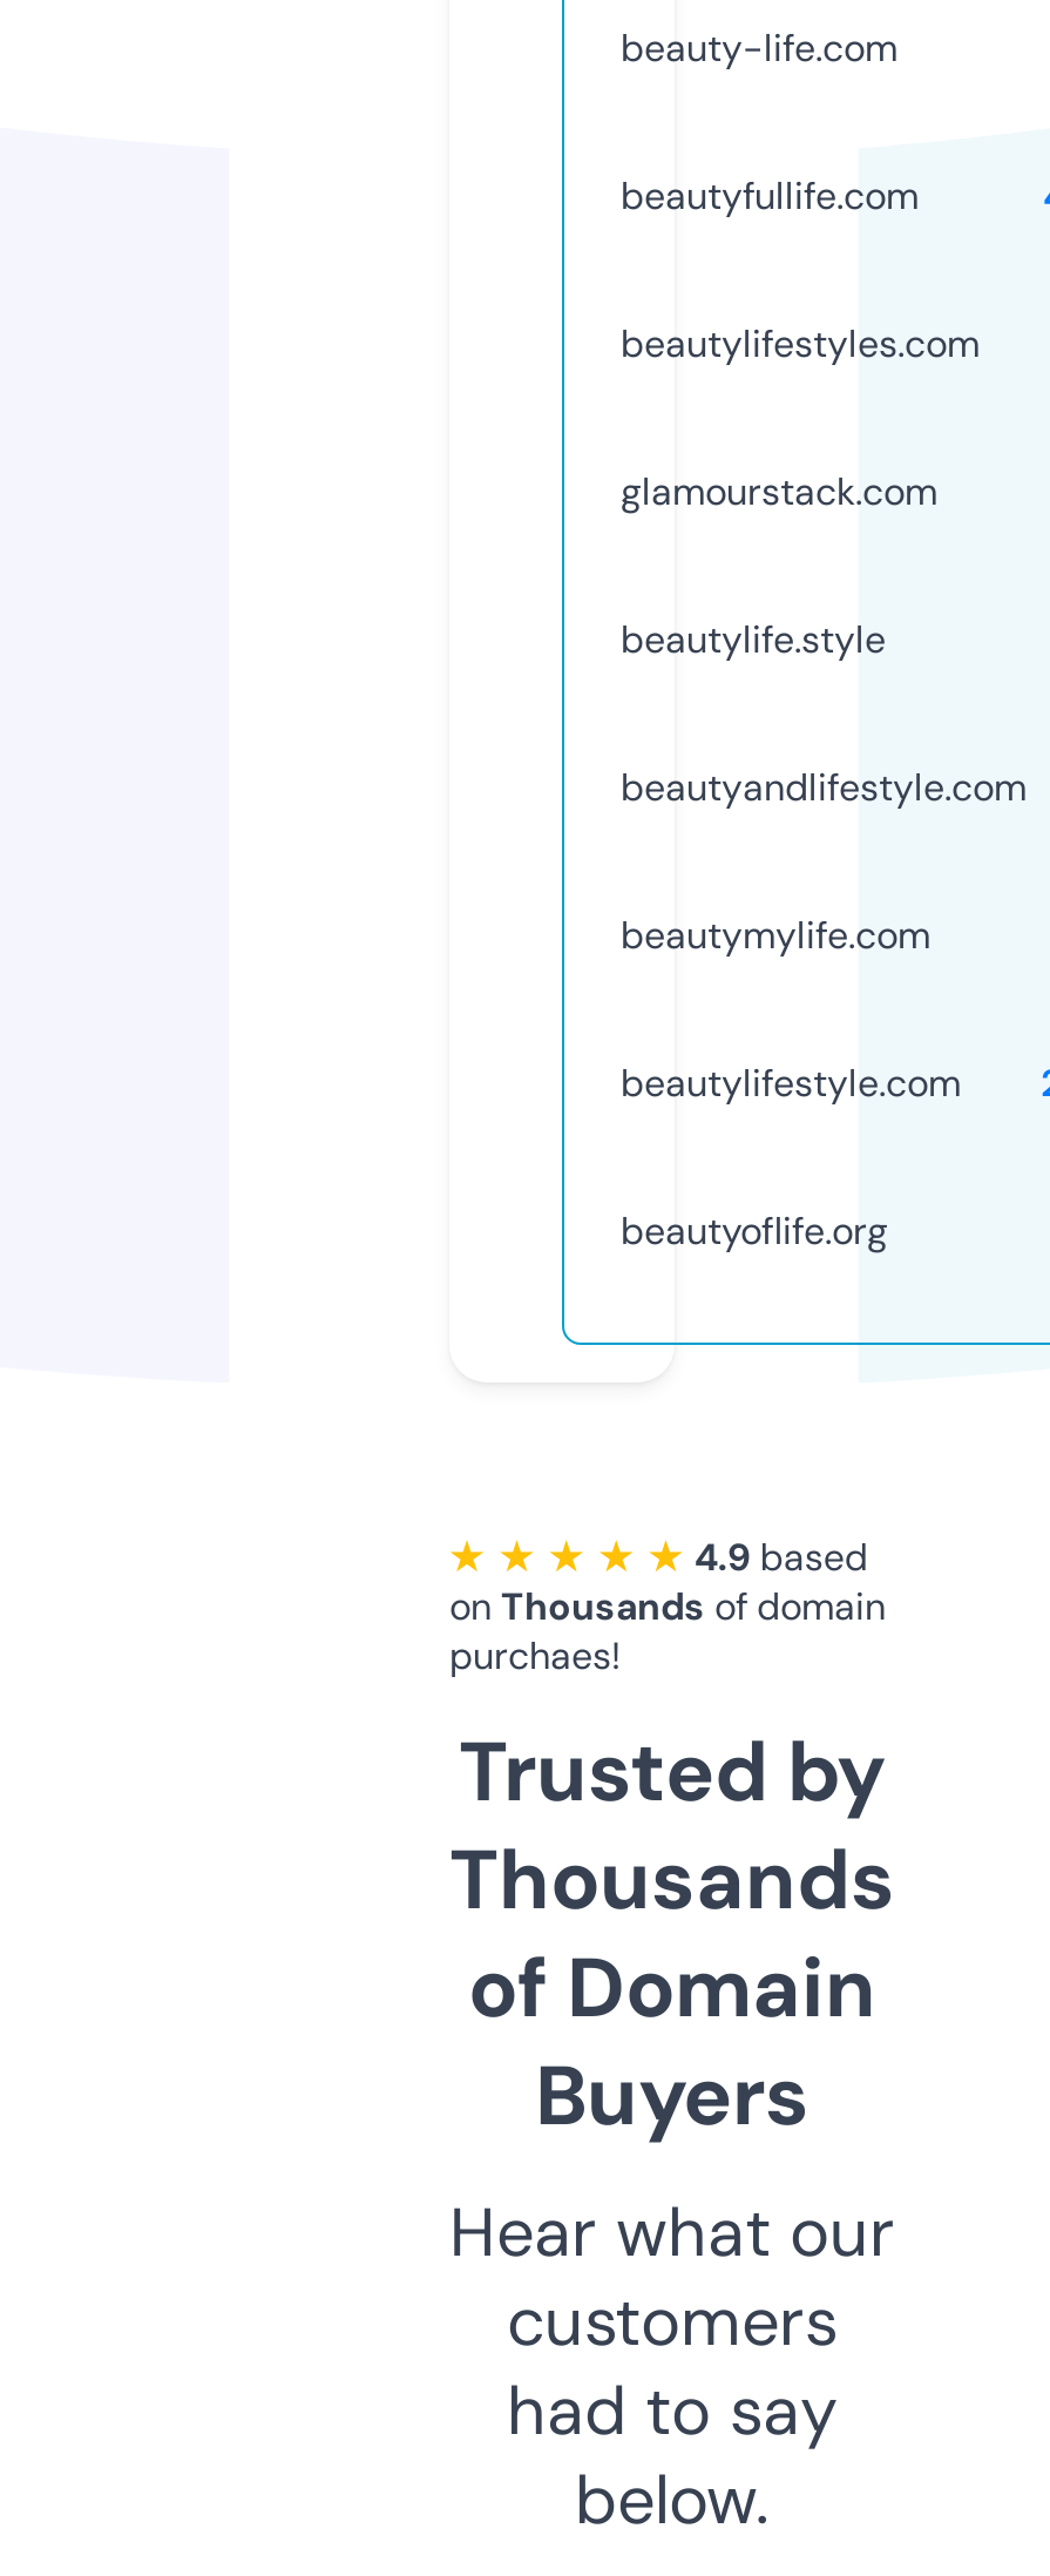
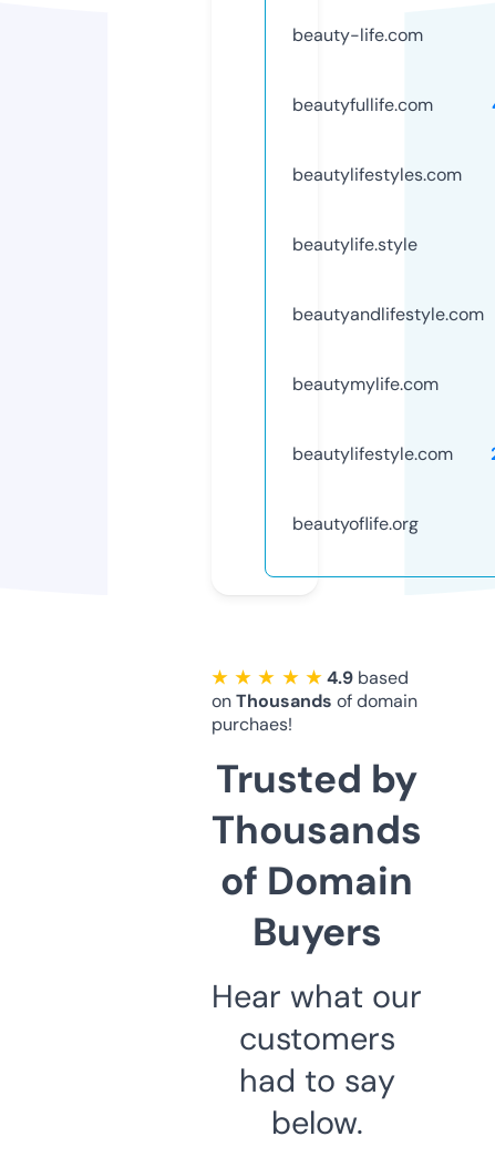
- glamourstack.com
